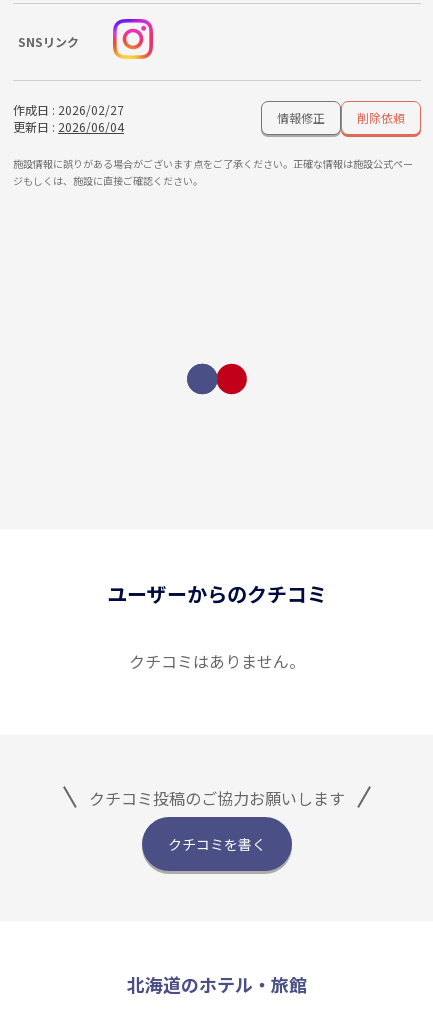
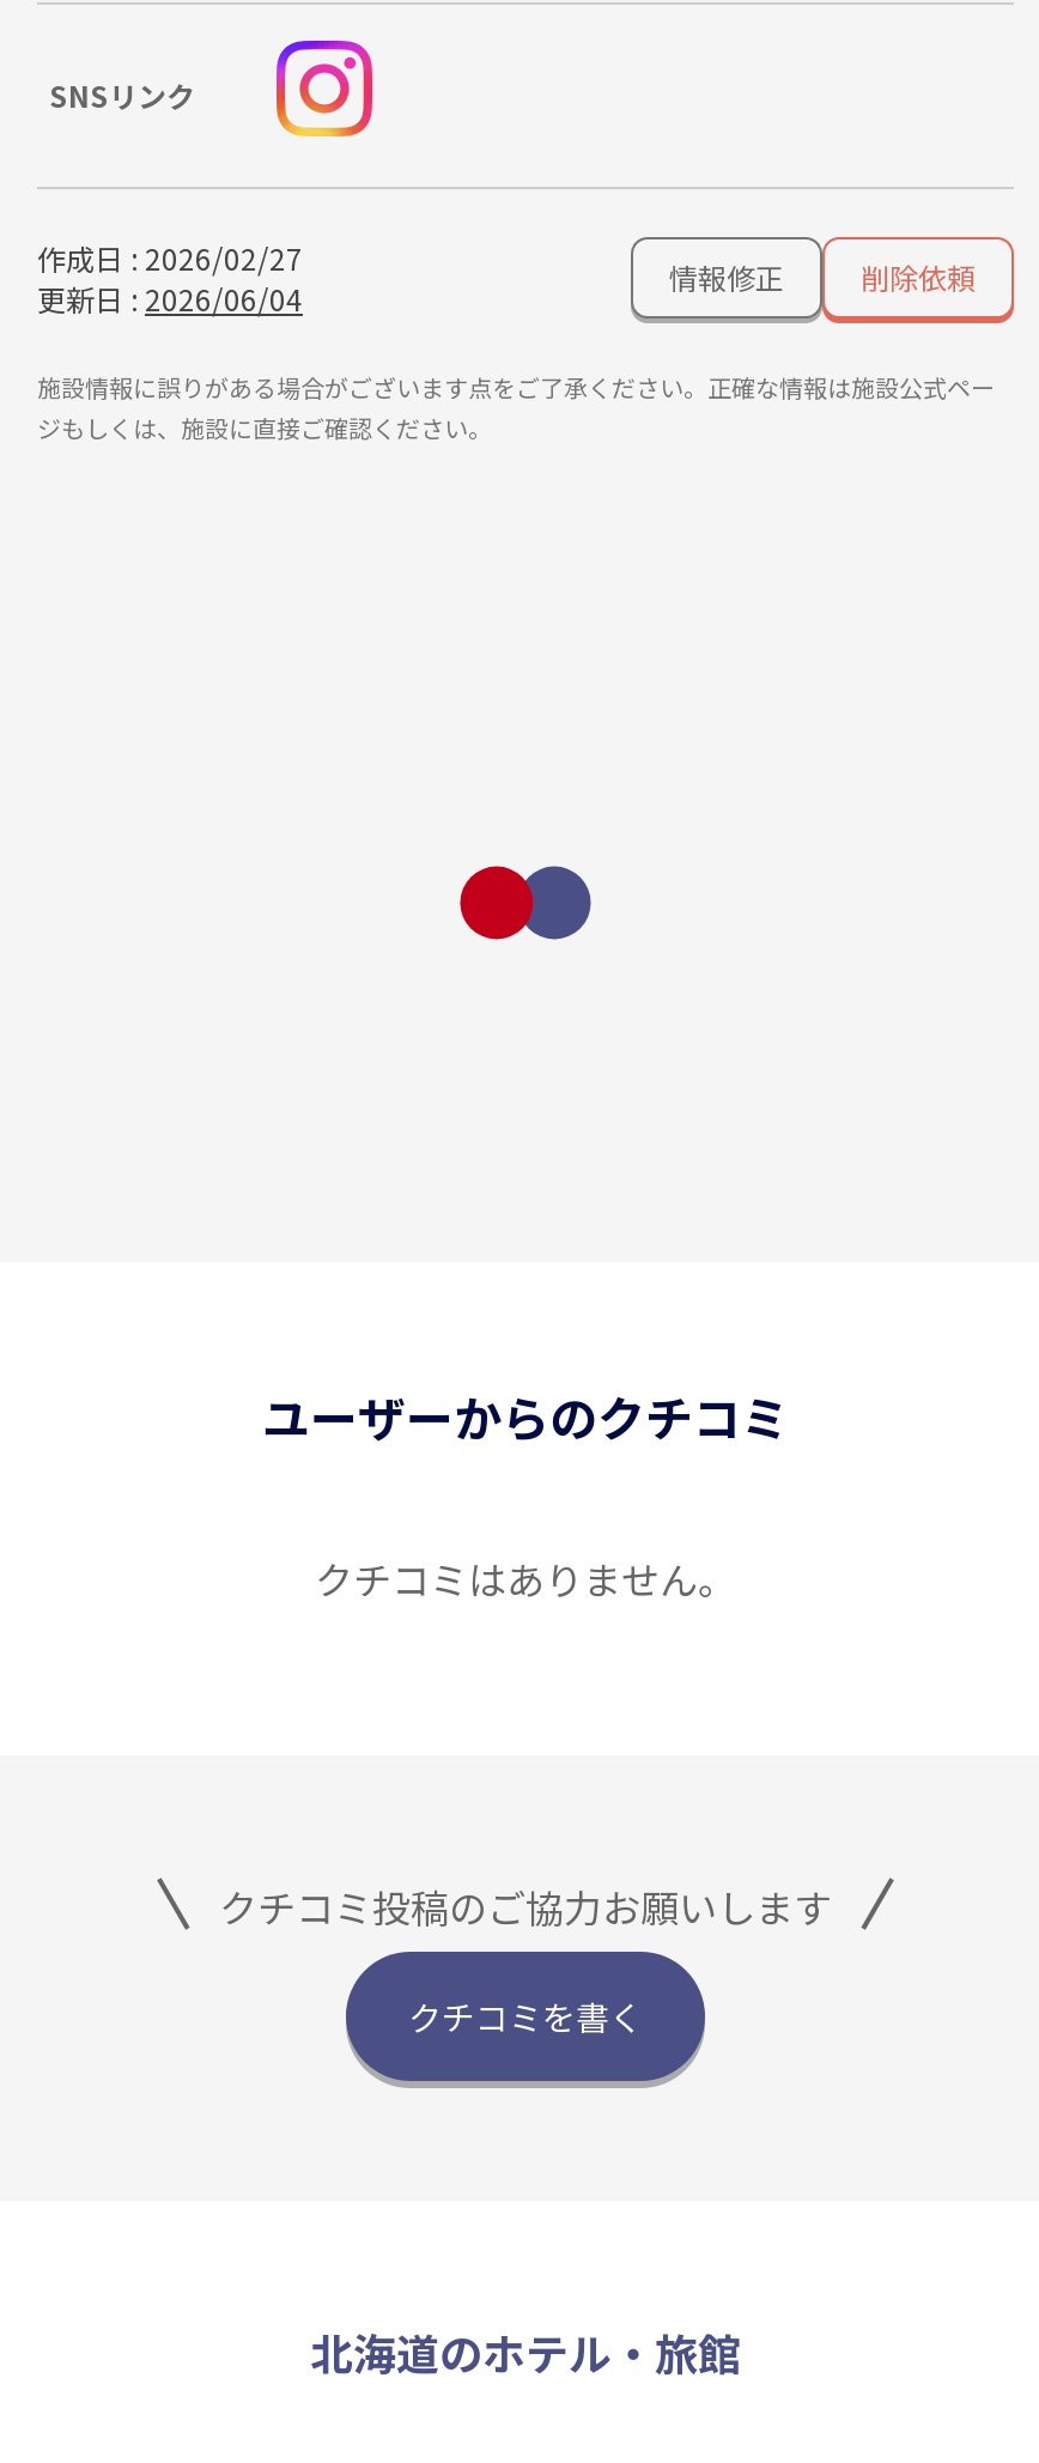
- [image]
+ [image]
